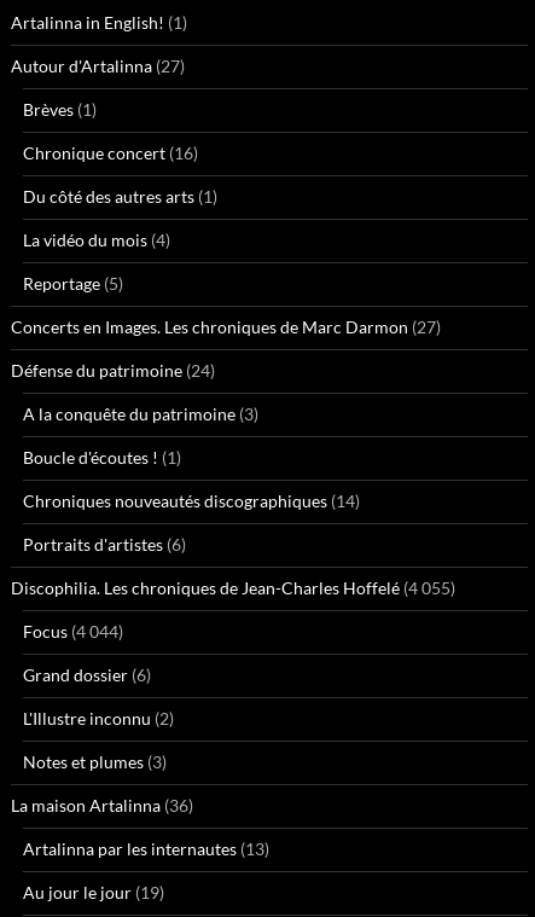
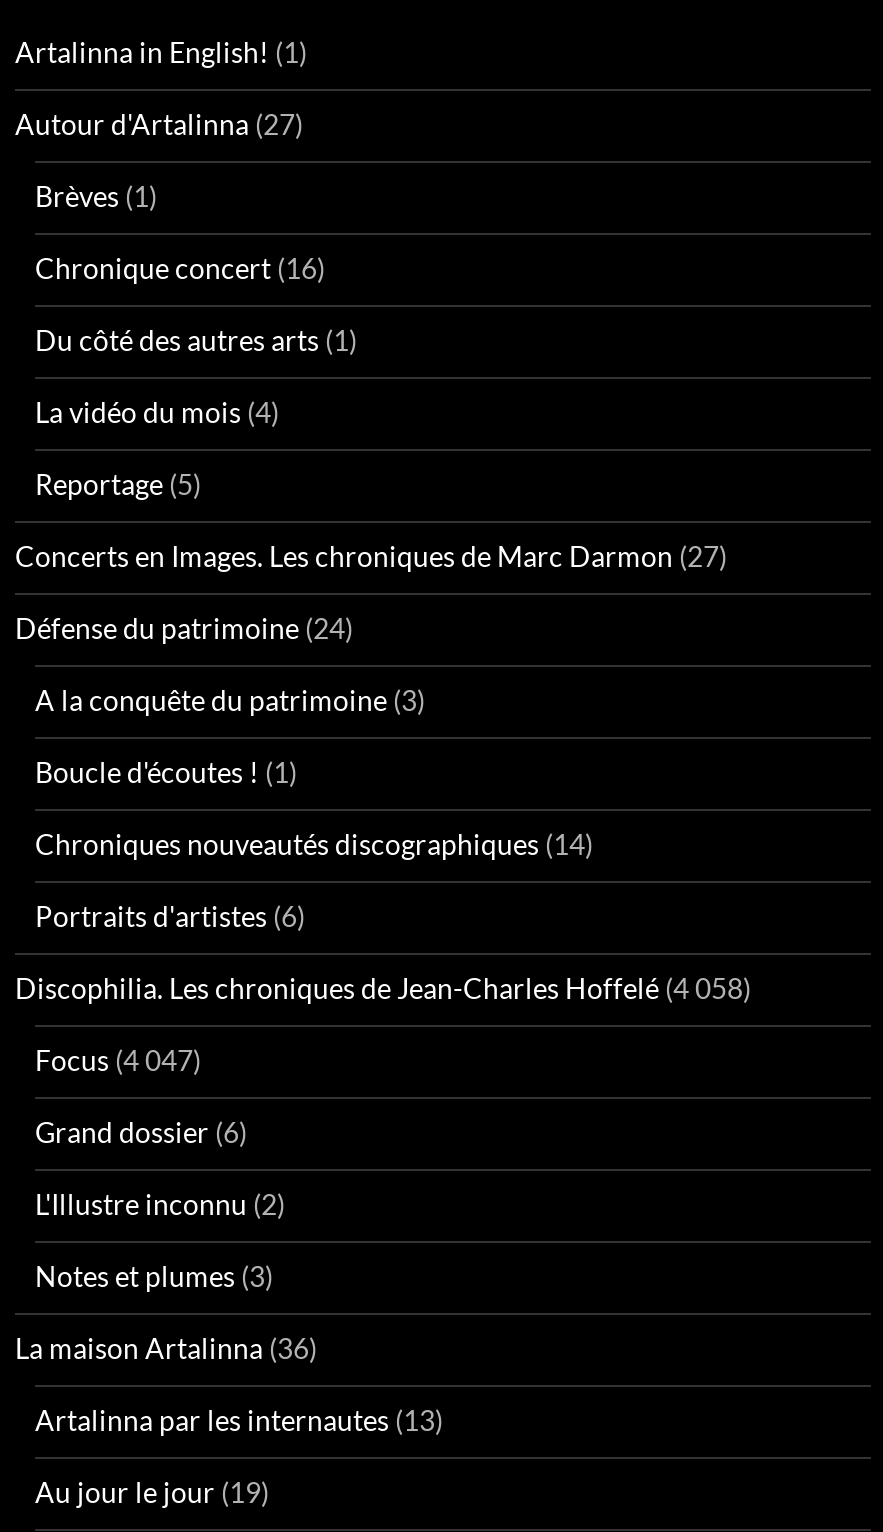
- Discophilia. Les chroniques de Jean-Charles Hoffelé (4 055)
+ Discophilia. Les chroniques de Jean-Charles Hoffelé (4 058)

- Focus (4 044)
+ Focus (4 047)
